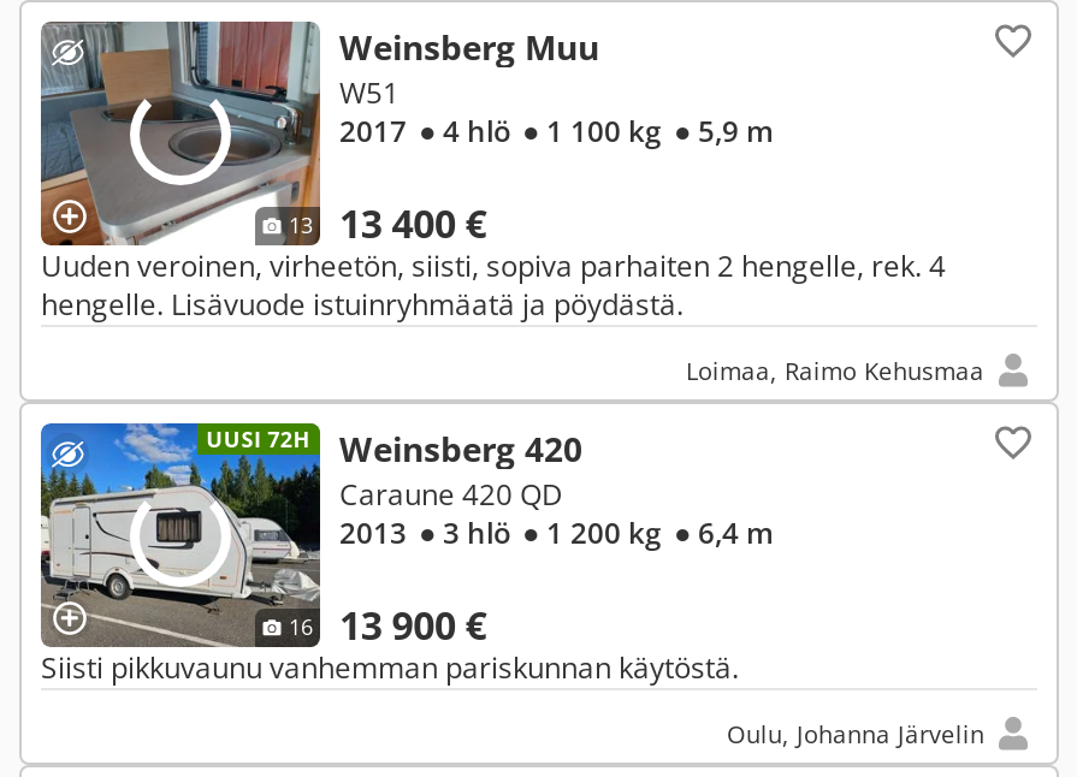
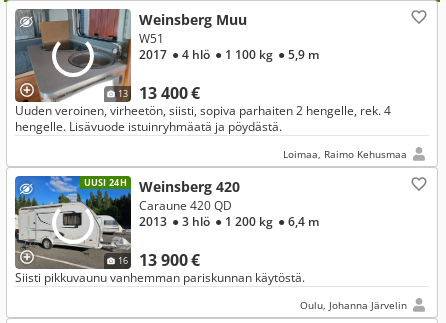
- UUSI 72H Weinsberg 420
+ UUSI 24H Weinsberg 420
